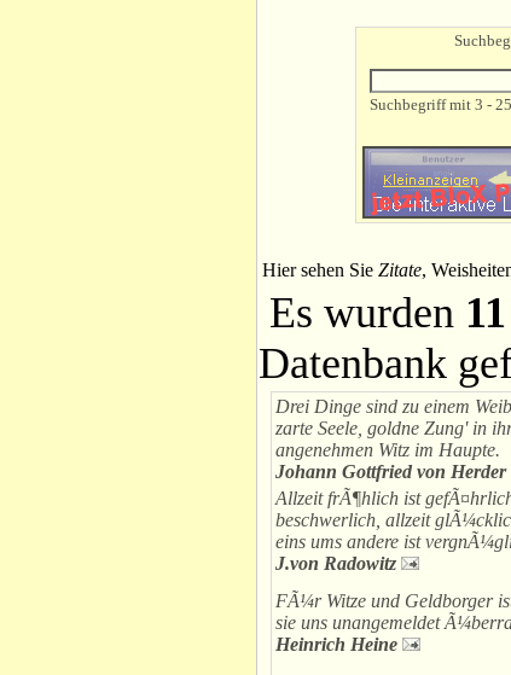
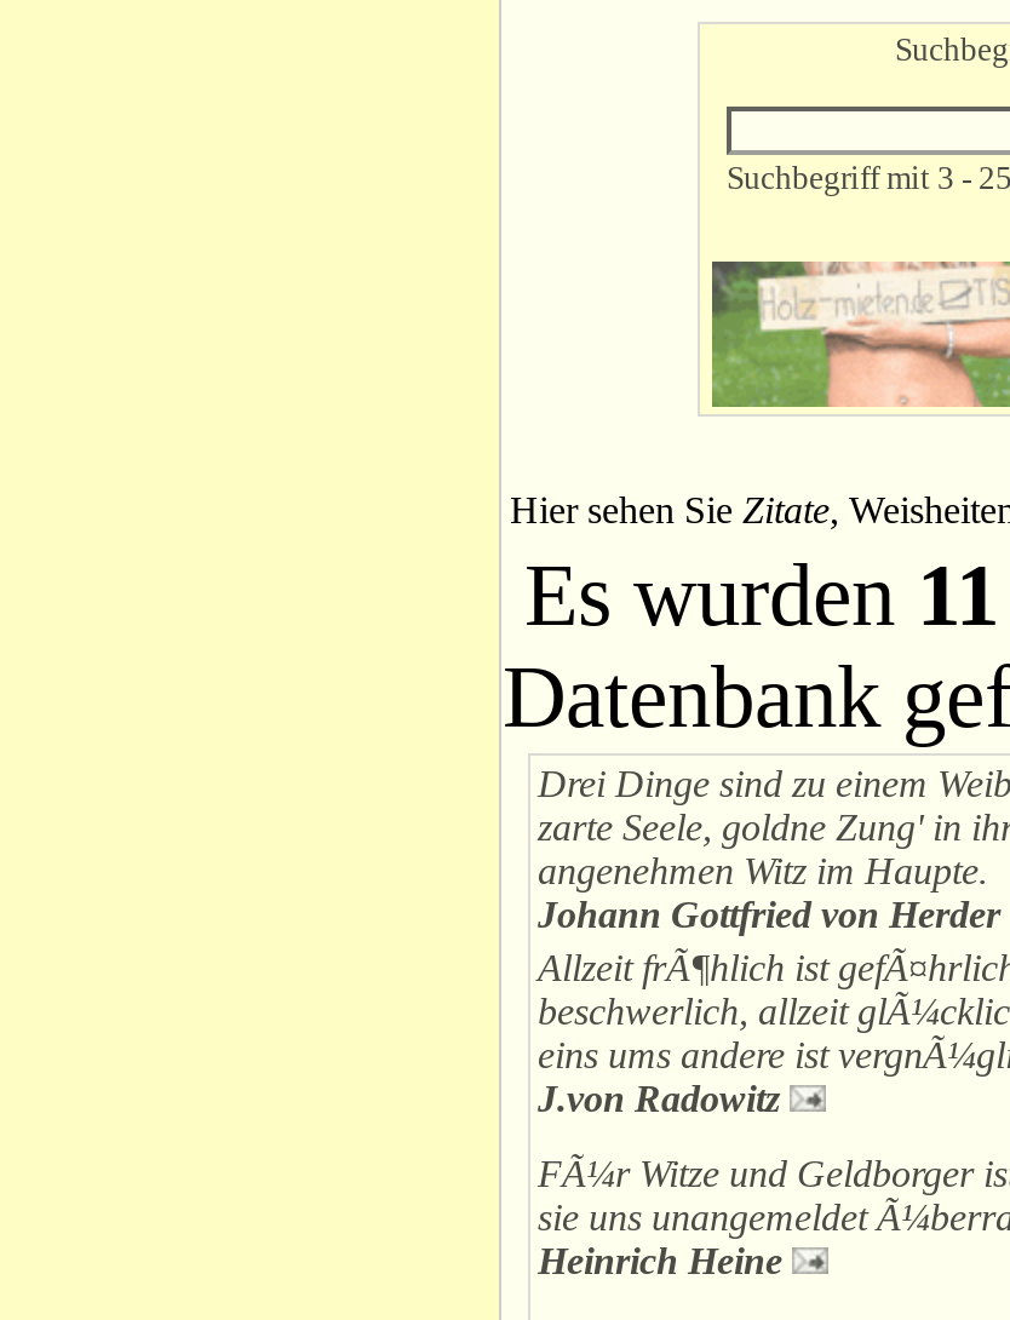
- [image]
+ [image]
